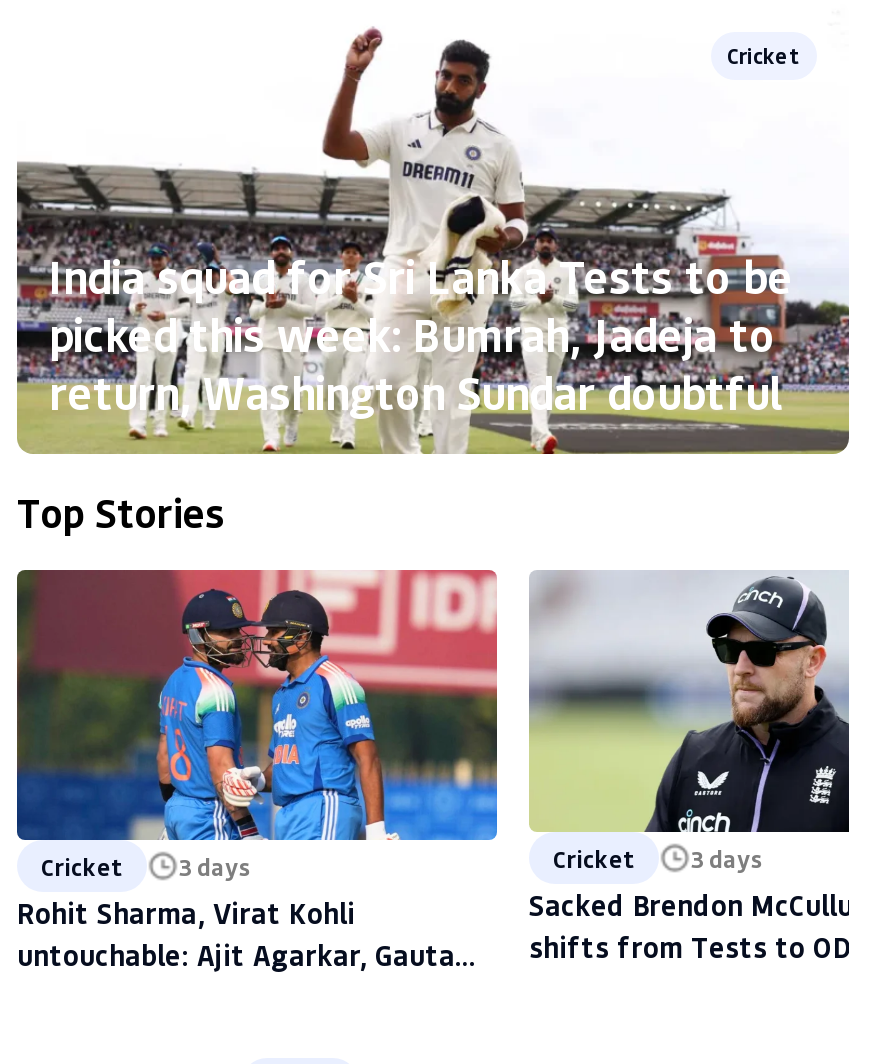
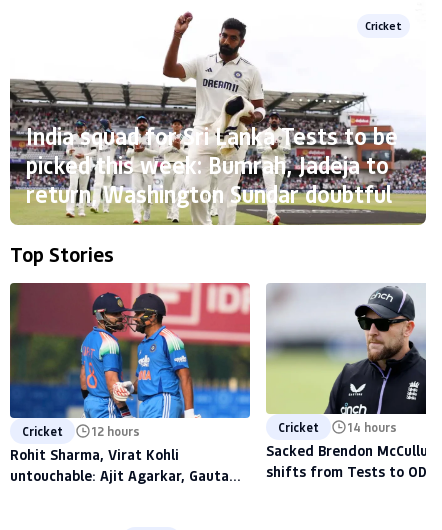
- Cricket 3 days
+ Cricket 12 hours

- Cricket 3 days
+ Cricket 14 hours
